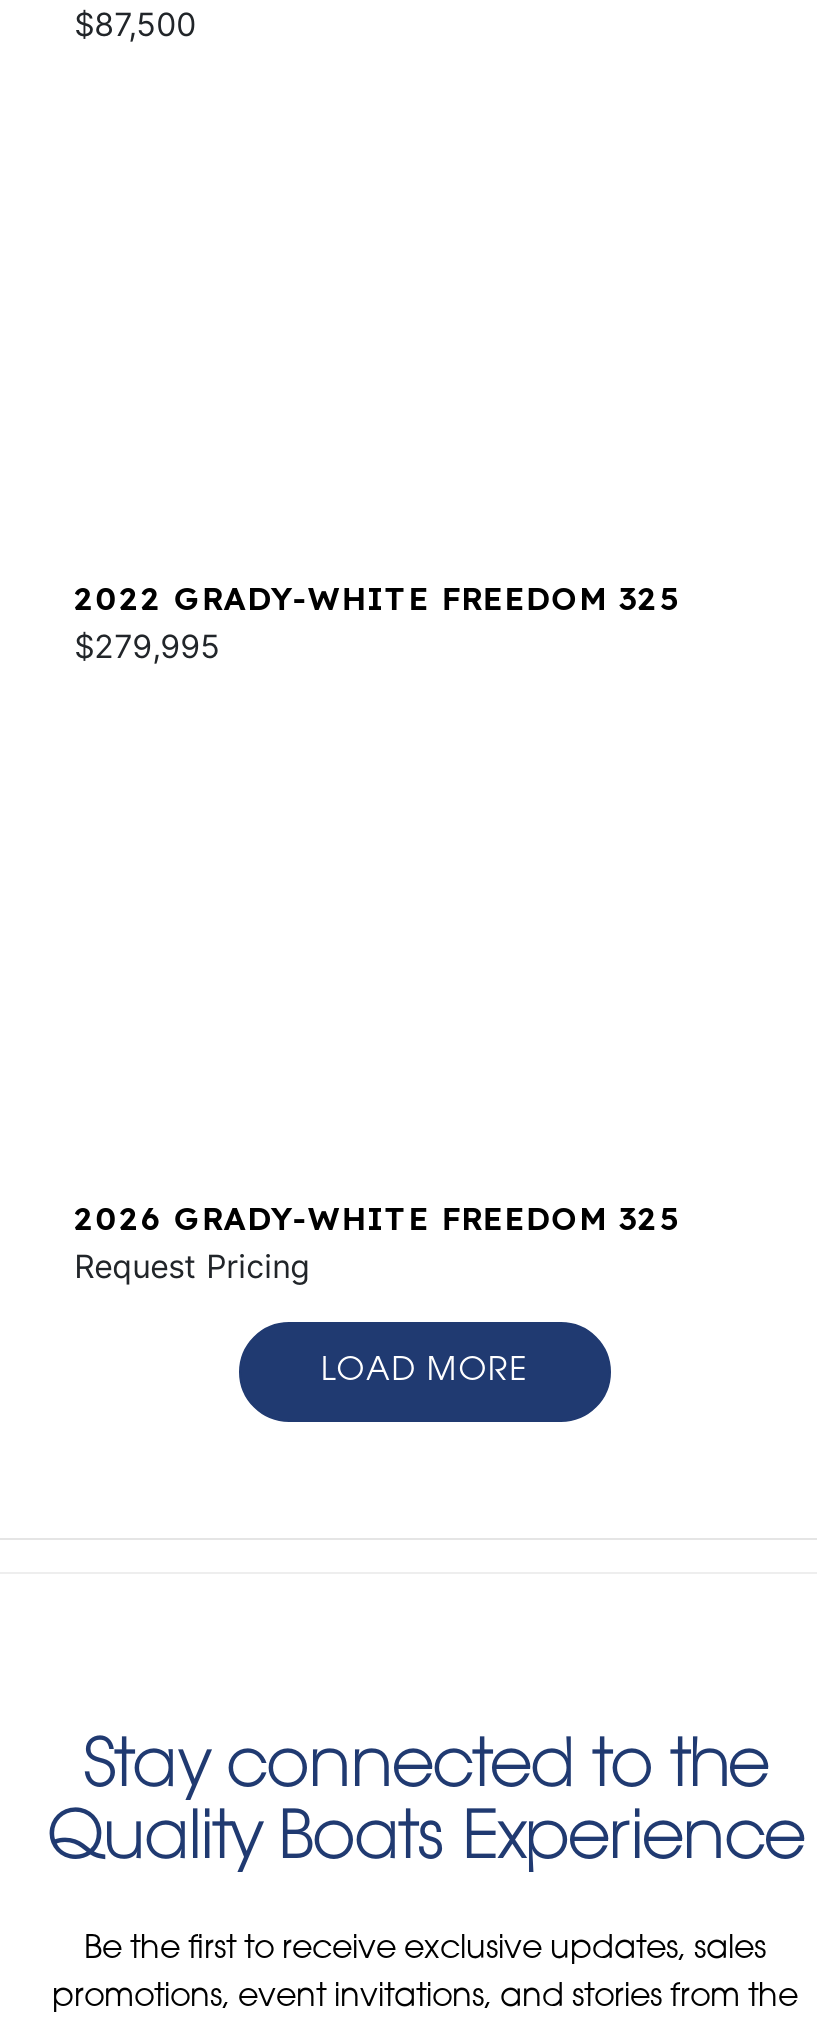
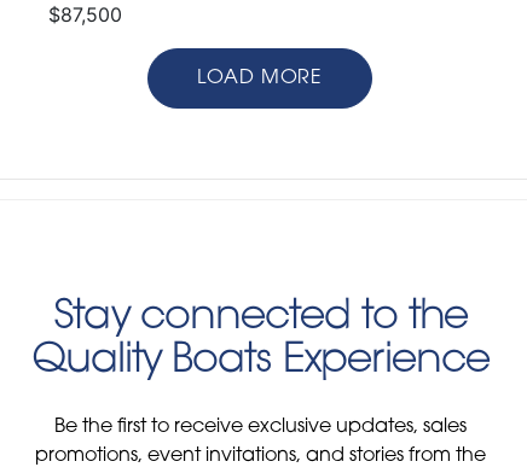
- 2022 GRADY-WHITE FREEDOM 325
- $279,995

- 2026 GRADY-WHITE FREEDOM 325
- Request Pricing
